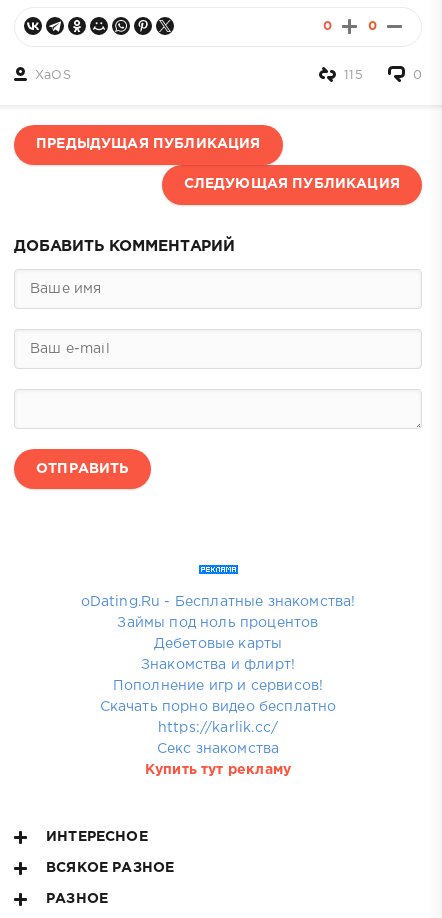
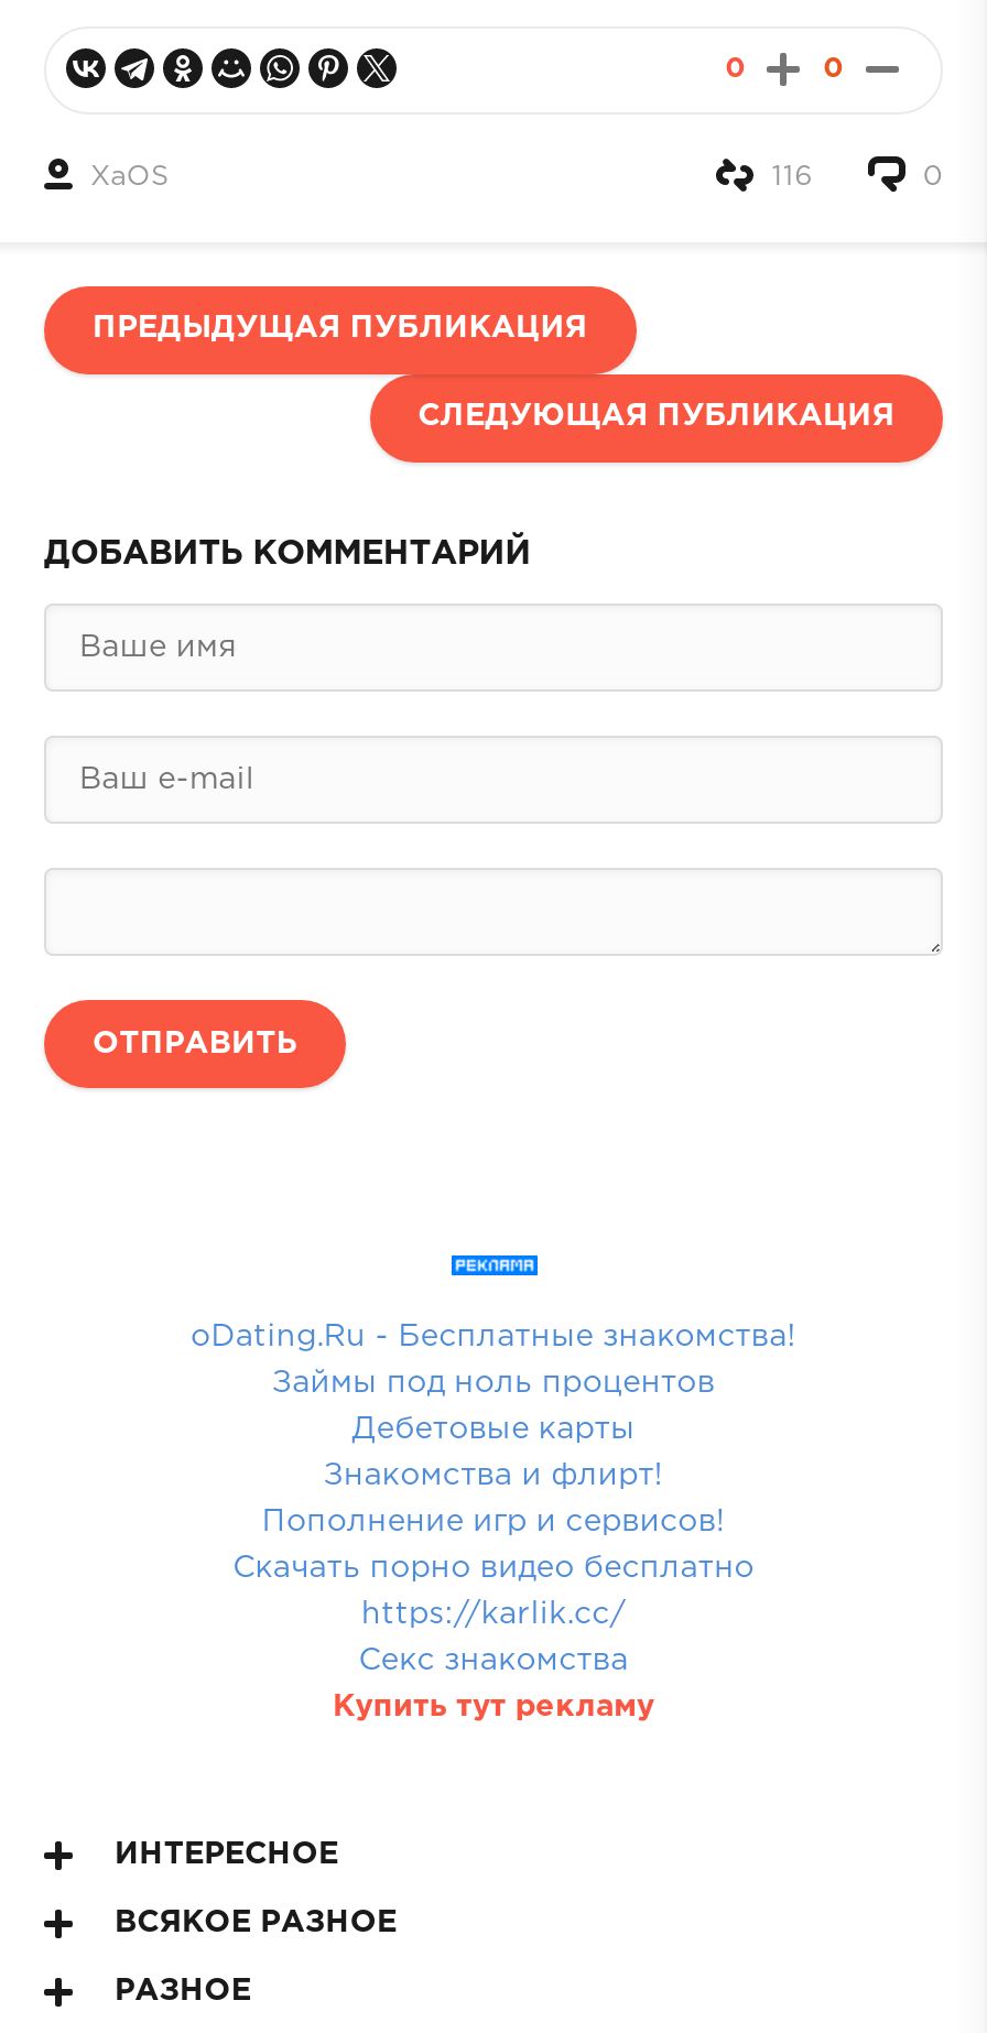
- 115
+ 116
